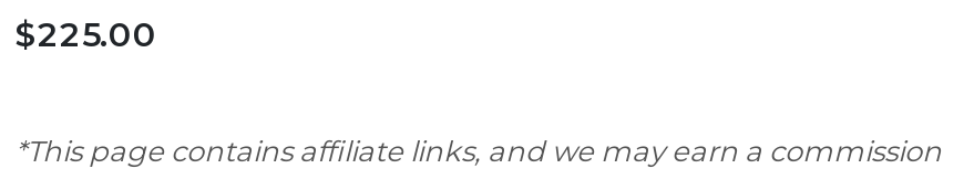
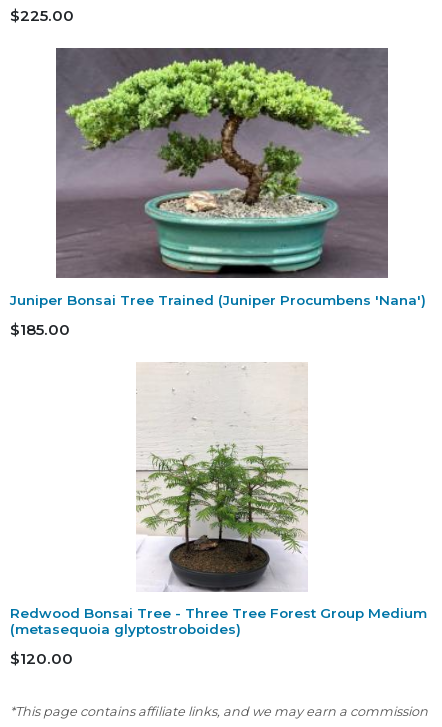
+ [image]
+ Juniper Bonsai Tree Trained (Juniper Procumbens 'Nana')
+ $185.00

+ [image]
+ Redwood Bonsai Tree - Three Tree Forest Group Medium
+ (metasequoia glyptostroboides)
+ $120.00
